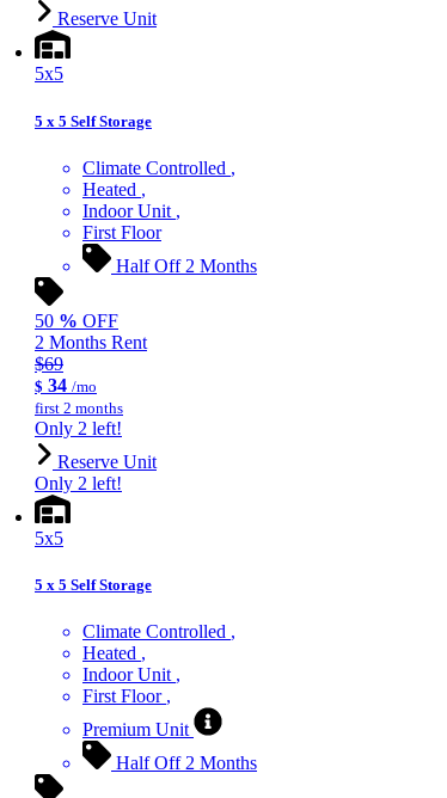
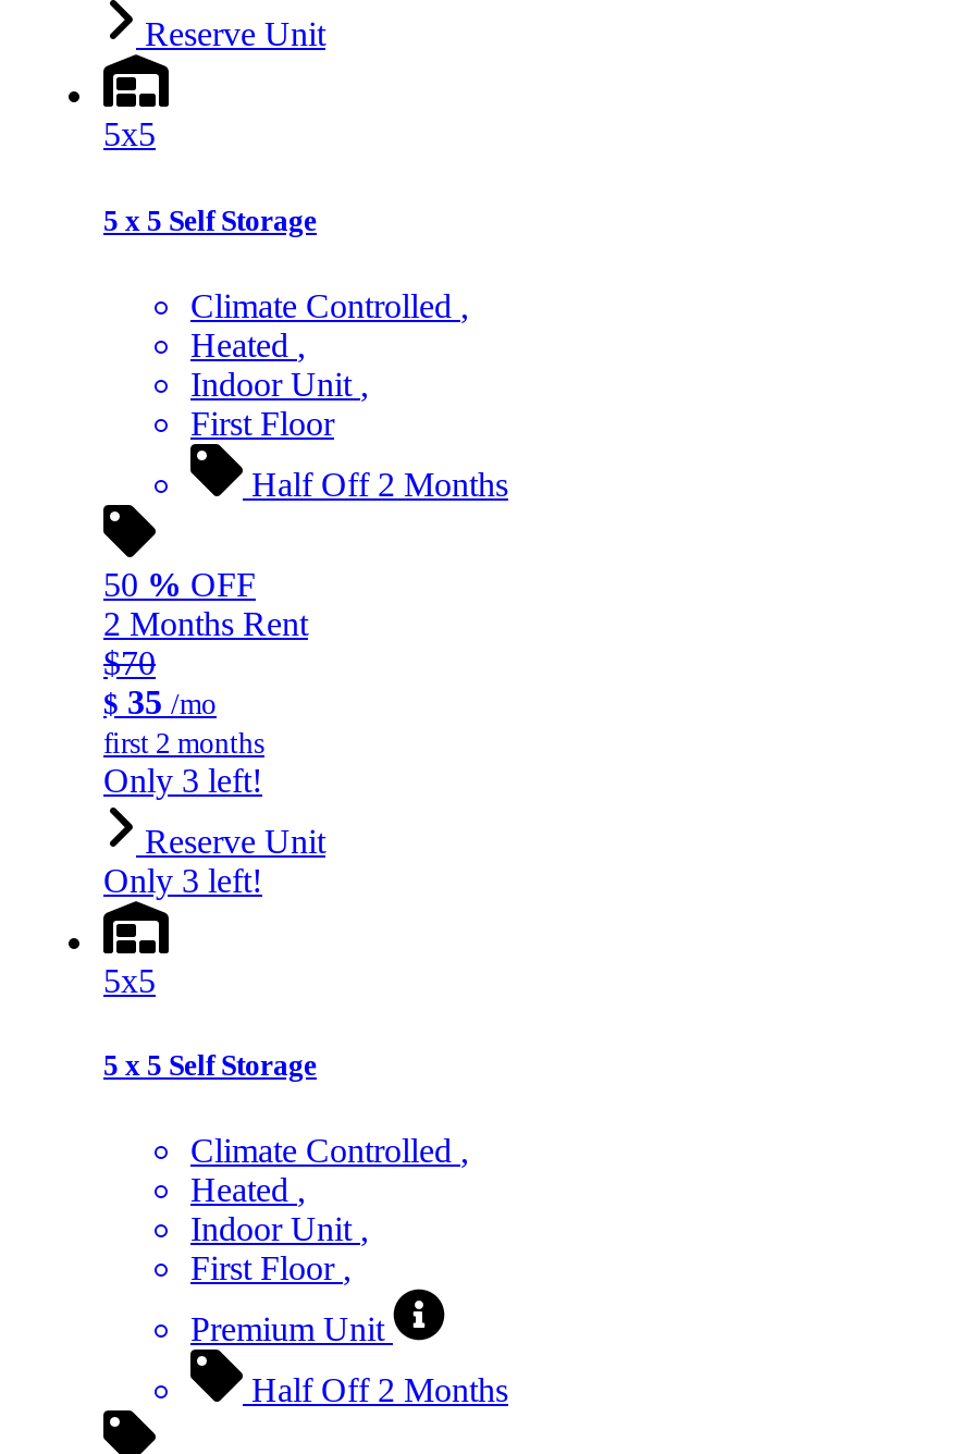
- $69
+ $70

- $ 34 /mo
+ $ 35 /mo

- Only 2 left!
+ Only 3 left!

- Only 2 left!
+ Only 3 left!
